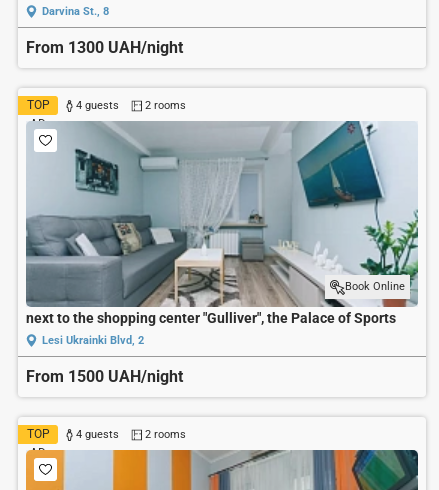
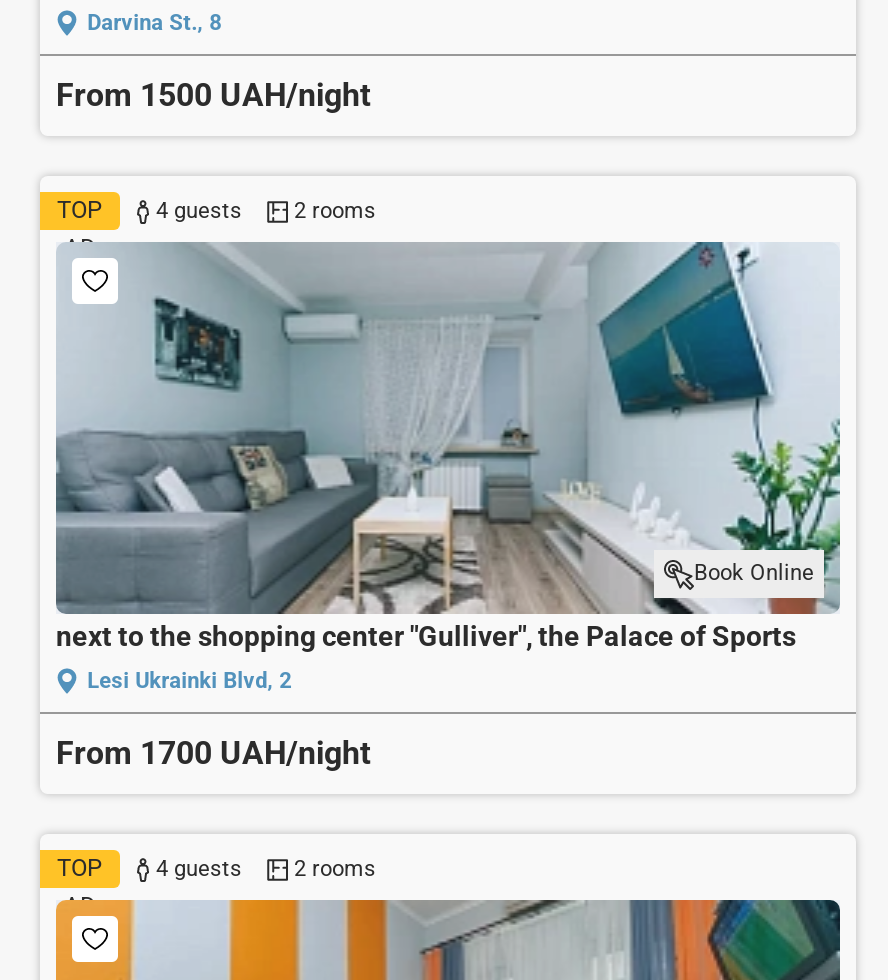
- From 1300 UAH/night

+ From 1700 UAH/night

moved up: From 1500 UAH/night
